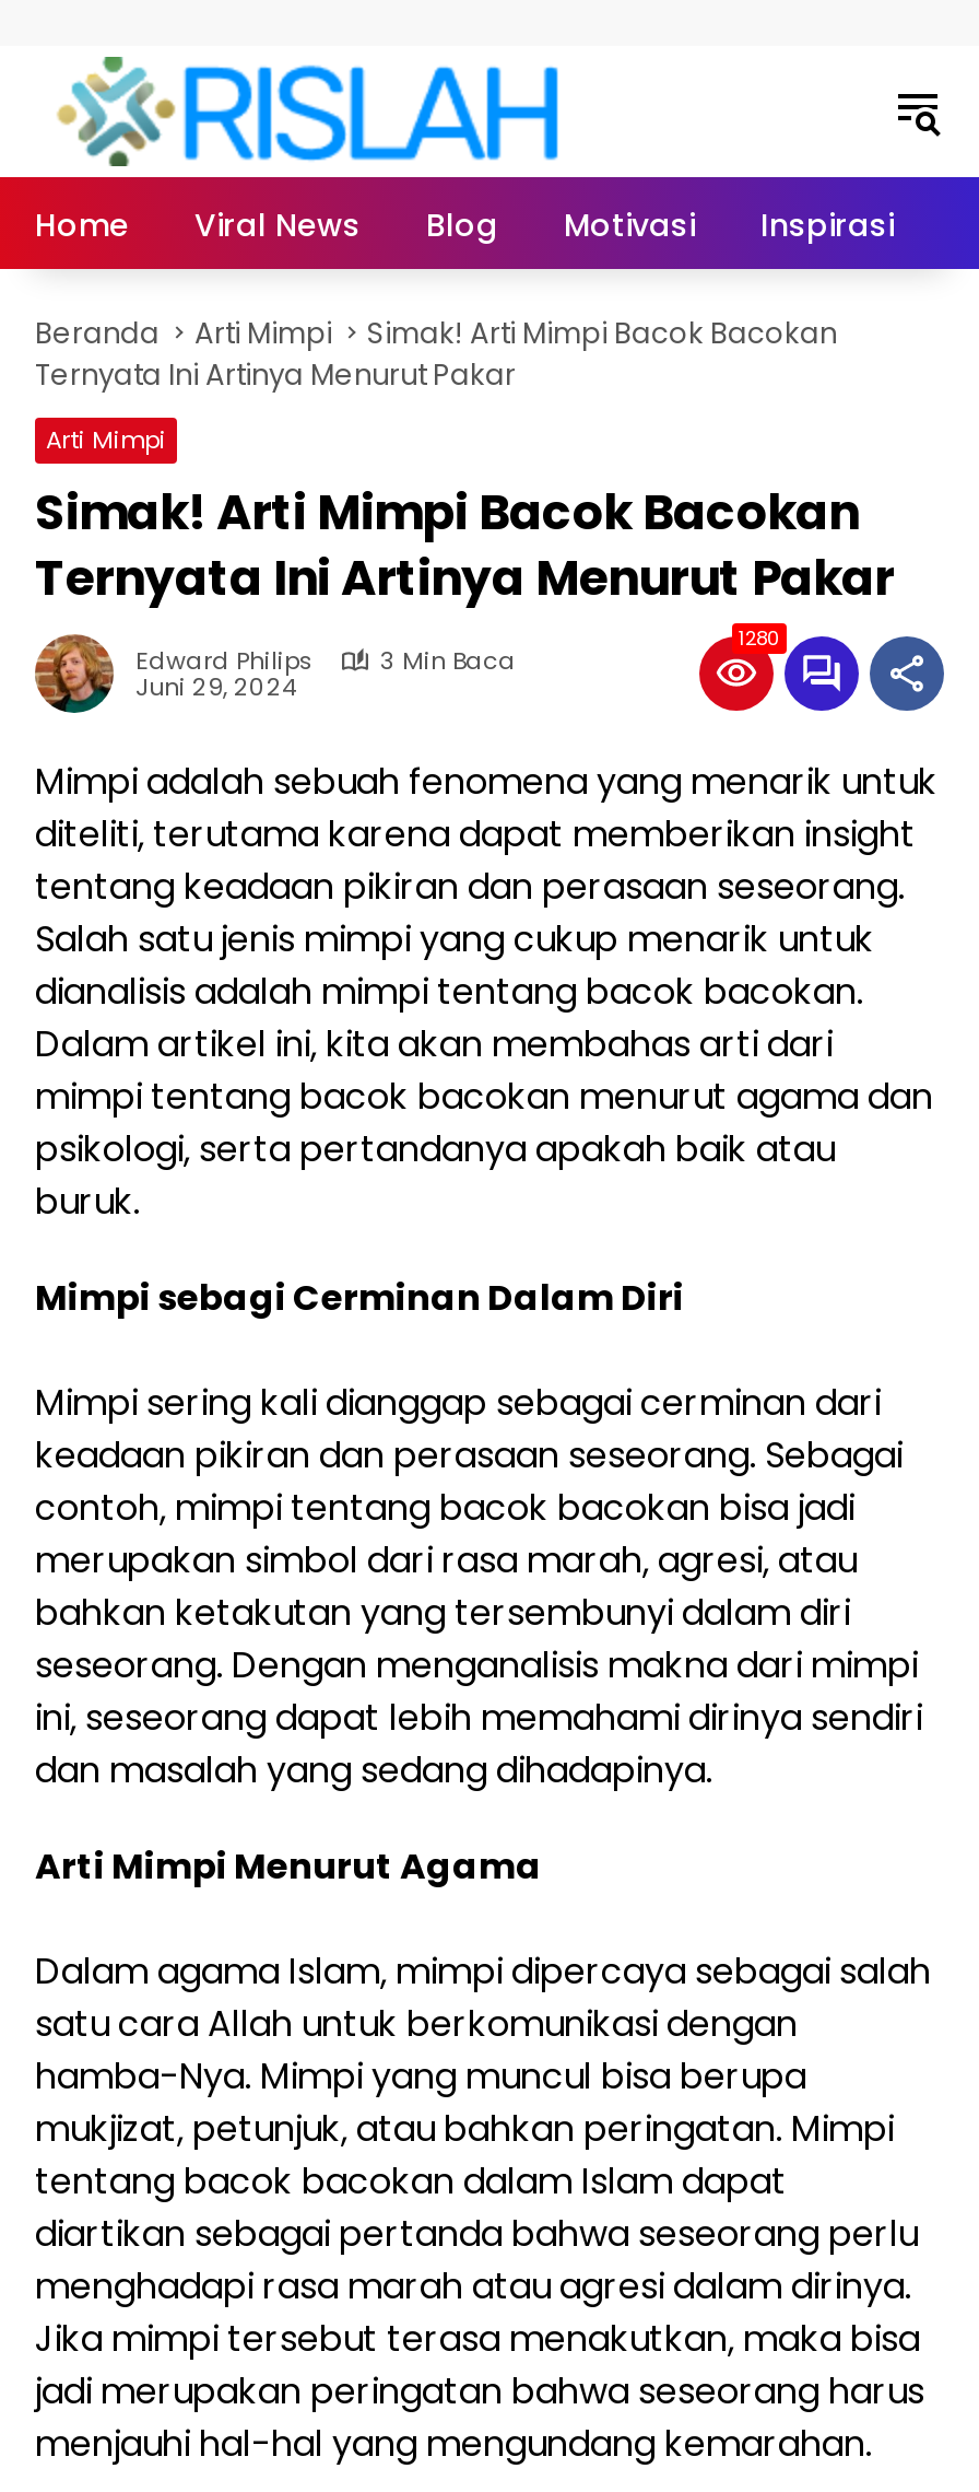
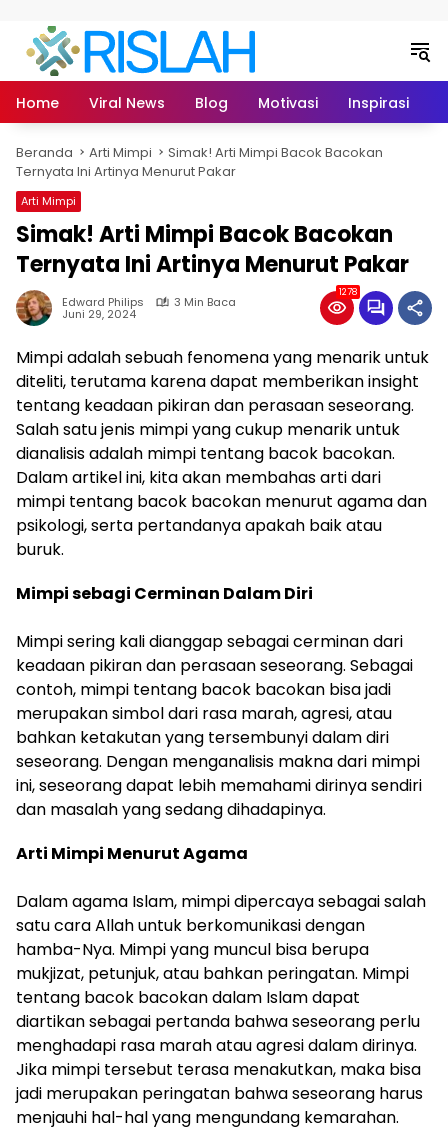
- 1280
+ 1278
